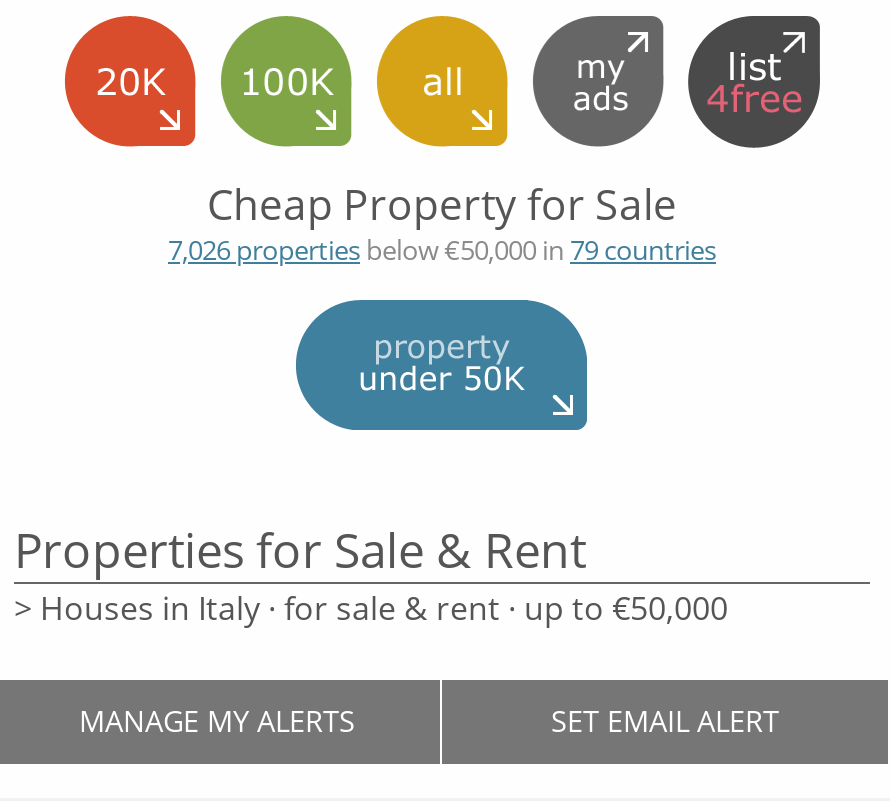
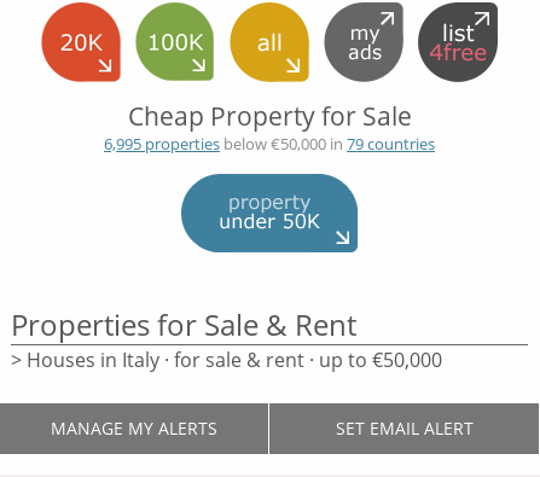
- 7,026 properties below €50,000 in 79 countries
+ 6,995 properties below €50,000 in 79 countries
